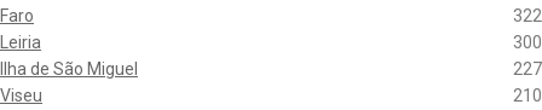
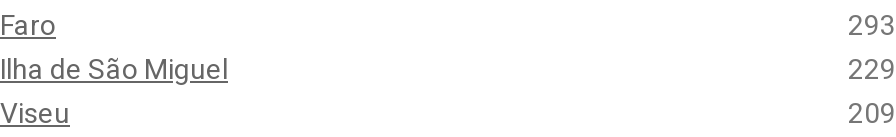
- 322
- Leiria
- 300
+ 293

- 227
+ 229

- 210
+ 209
